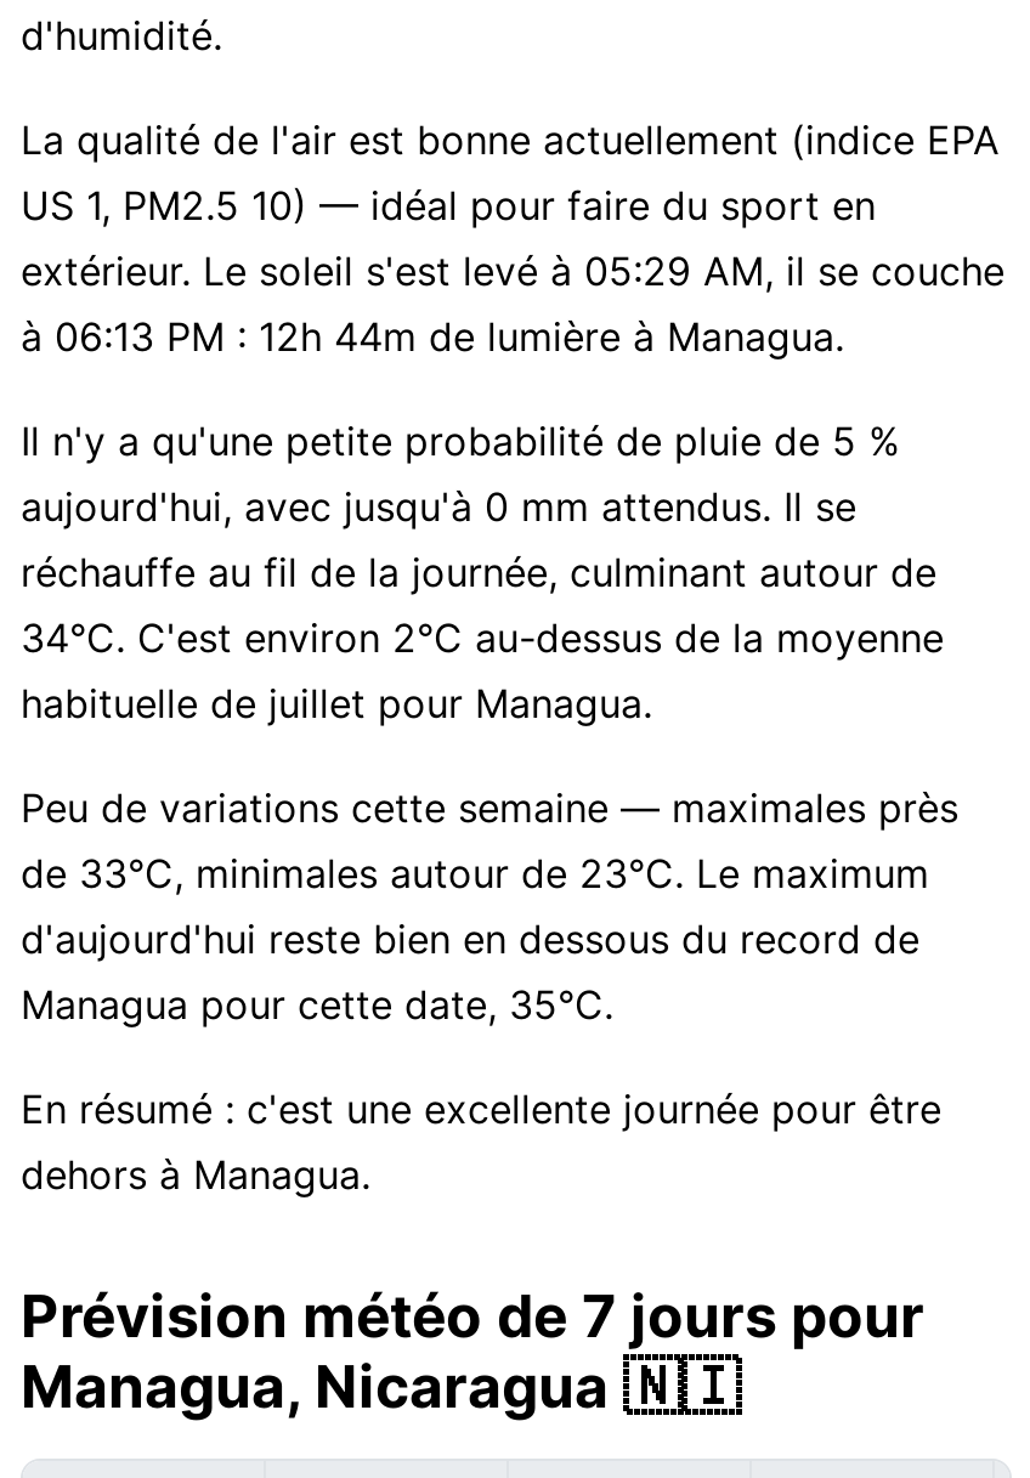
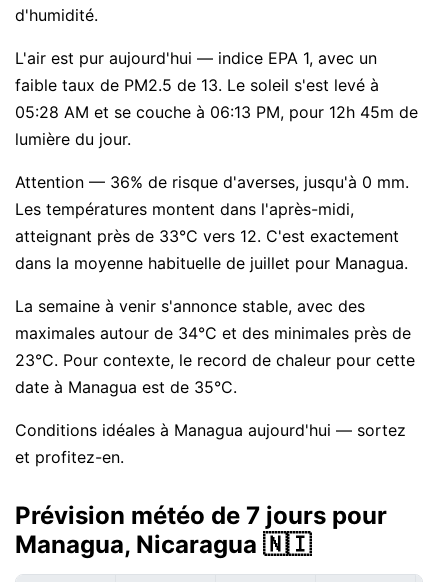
- La qualité de l'air est bonne actuellement (indice EPA
- US 1, PM2.5 10) — idéal pour faire du sport en
- extérieur. Le soleil s'est levé à 05:29 AM, il se couche
- à 06:13 PM : 12h 44m de lumière à Managua.
+ L'air est pur aujourd'hui — indice EPA 1, avec un
+ faible taux de PM2.5 de 13. Le soleil s'est levé à
+ 05:28 AM et se couche à 06:13 PM, pour 12h 45m de
+ lumière du jour.

- Il n'y a qu'une petite probabilité de pluie de 5 %
- aujourd'hui, avec jusqu'à 0 mm attendus. Il se
- réchauffe au fil de la journée, culminant autour de
- 34°C. C'est environ 2°C au-dessus de la moyenne
- habituelle de juillet pour Managua.
+ Attention — 36% de risque d'averses, jusqu'à 0 mm.
+ Les températures montent dans l'après-midi,
+ atteignant près de 33°C vers 12. C'est exactement
+ dans la moyenne habituelle de juillet pour Managua.

- Peu de variations cette semaine — maximales près
- de 33°C, minimales autour de 23°C. Le maximum
- d'aujourd'hui reste bien en dessous du record de
- Managua pour cette date, 35°C.
+ La semaine à venir s'annonce stable, avec des
+ maximales autour de 34°C et des minimales près de
+ 23°C. Pour contexte, le record de chaleur pour cette
+ date à Managua est de 35°C.

- En résumé : c'est une excellente journée pour être
- dehors à Managua.
+ Conditions idéales à Managua aujourd'hui — sortez
+ et profitez-en.
